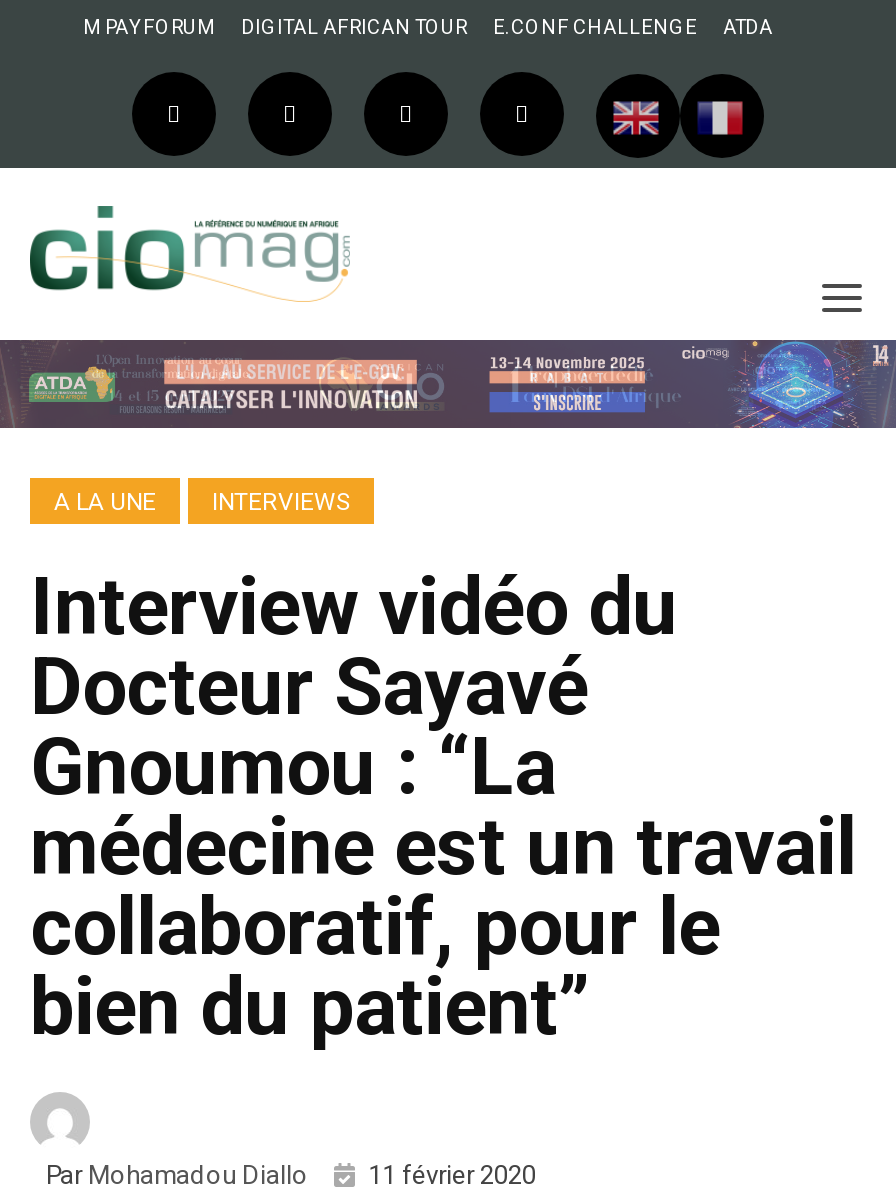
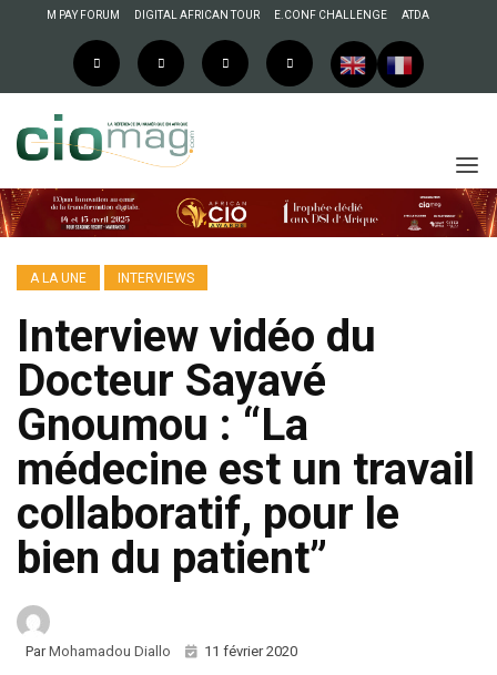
- [image]
+ [image]
